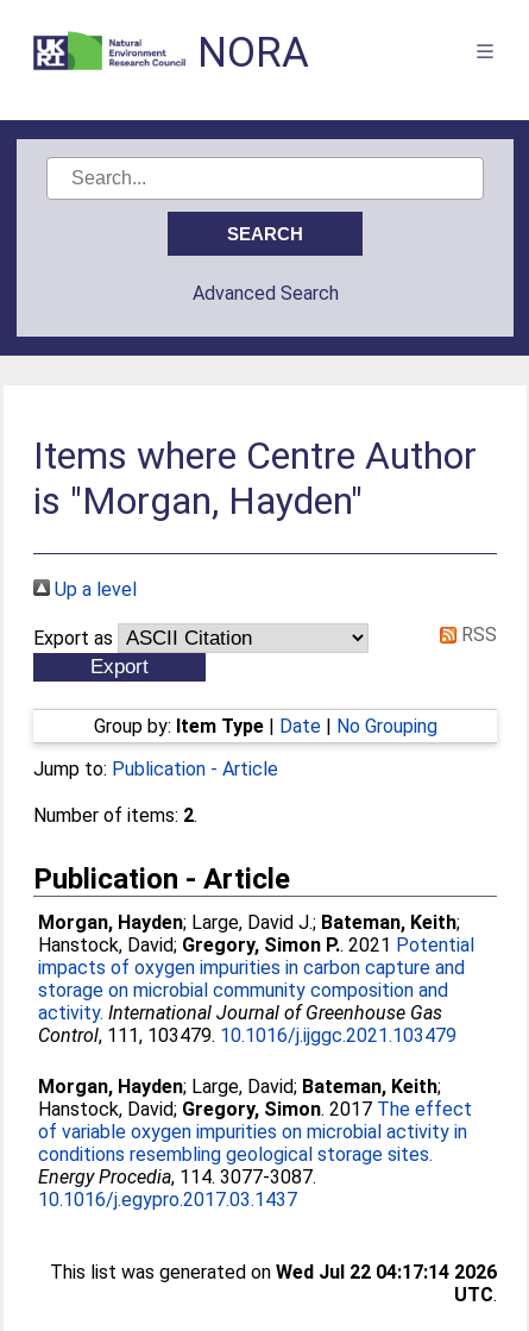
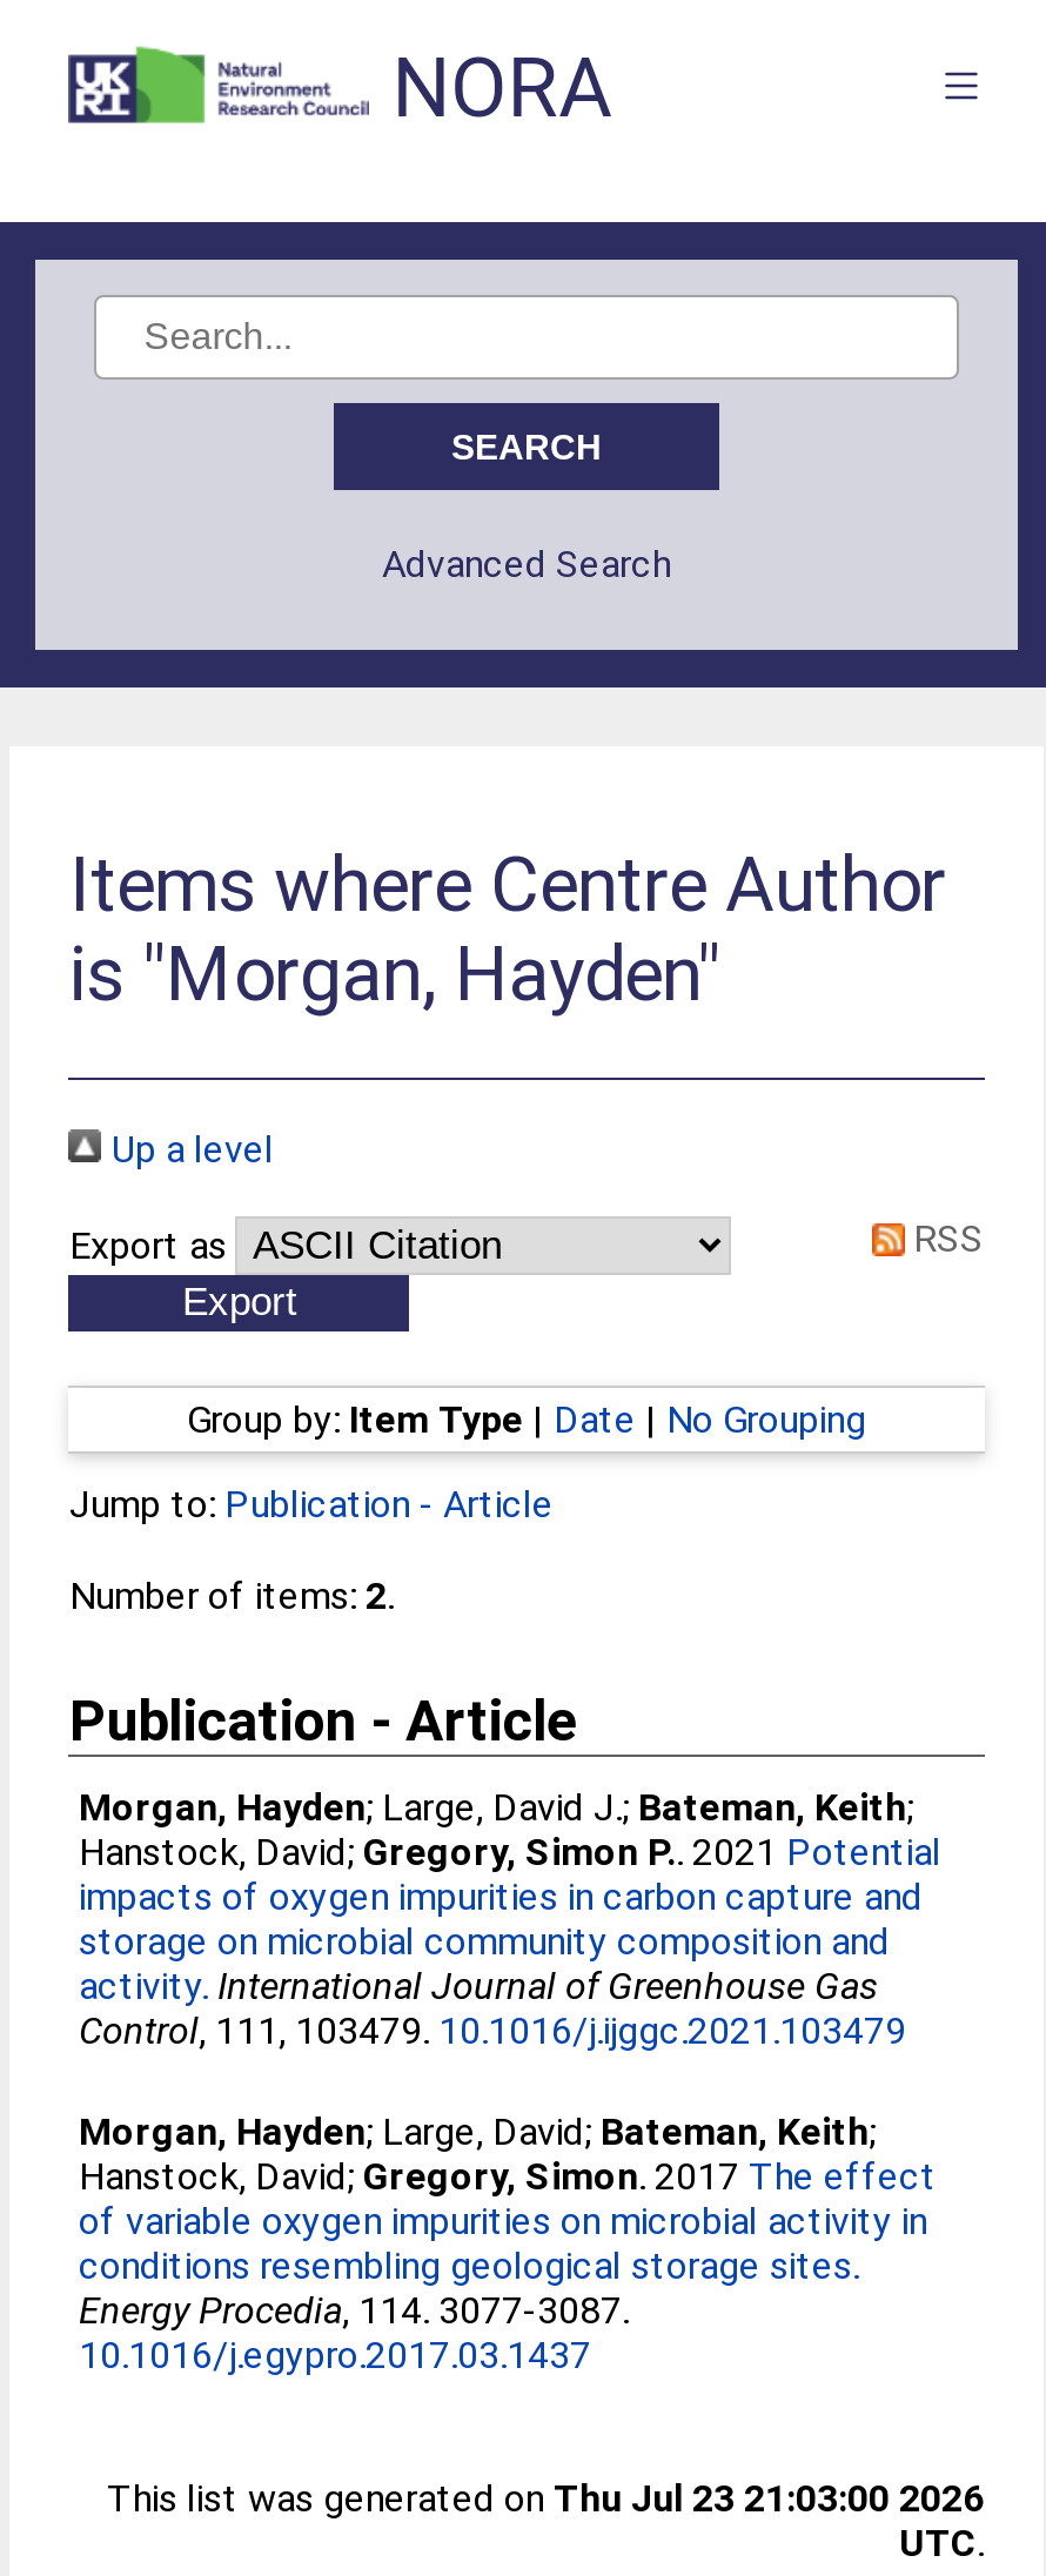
- This list was generated on Wed Jul 22 04:17:14 2026
+ This list was generated on Thu Jul 23 21:03:00 2026
